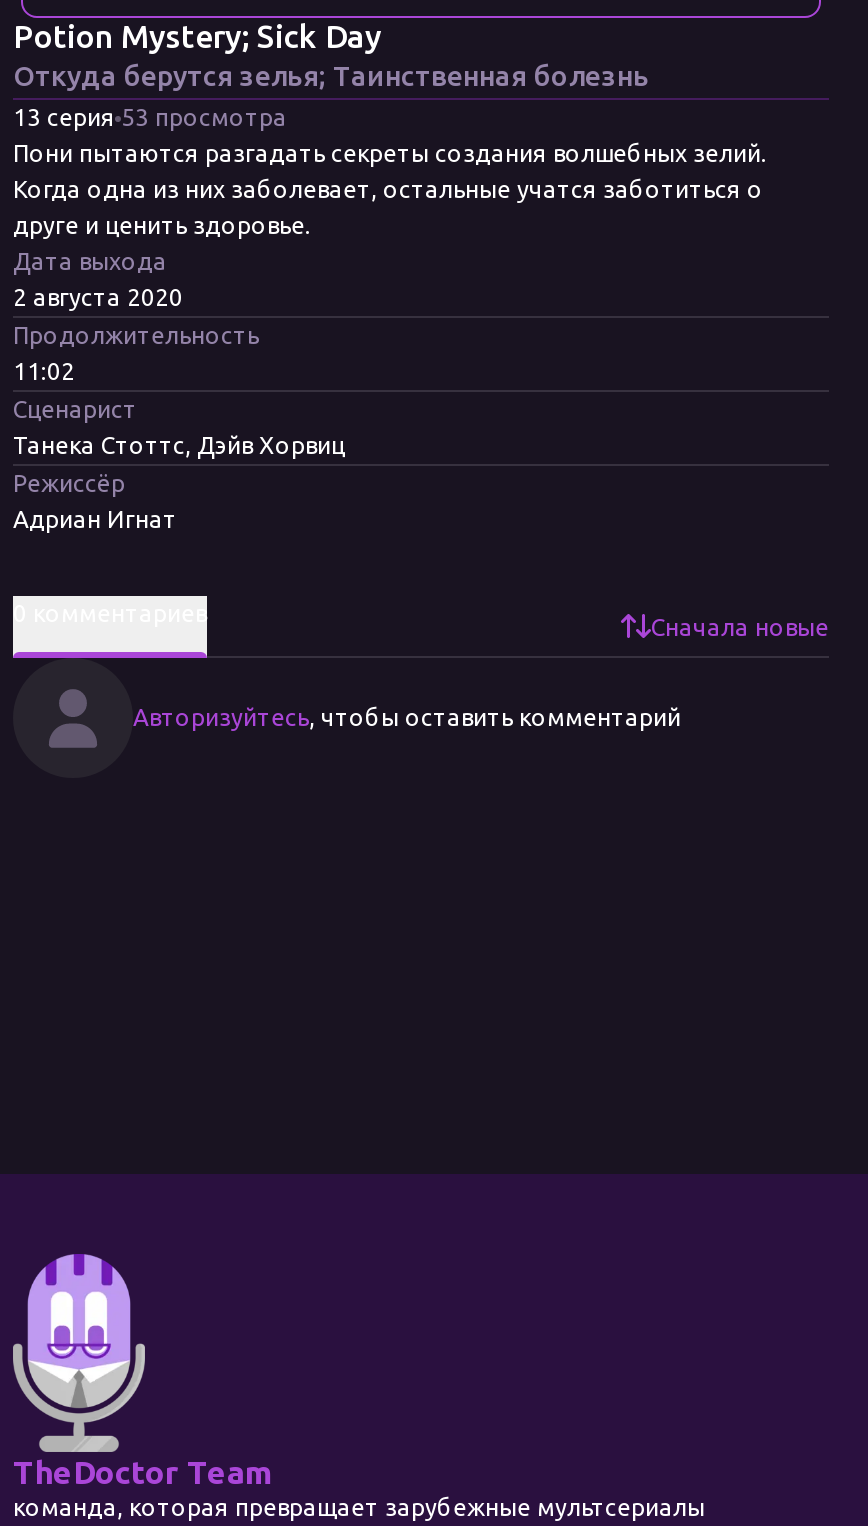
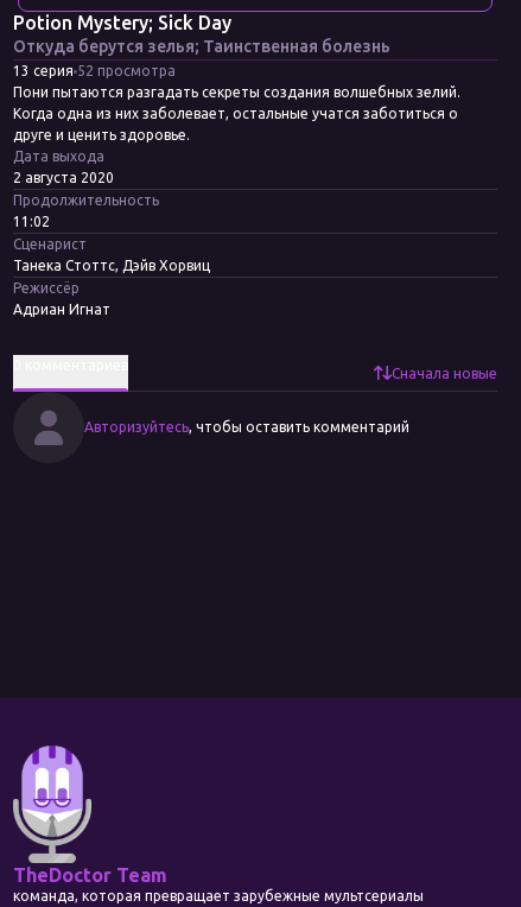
- 13 серия 53 просмотра
+ 13 серия 52 просмотра
